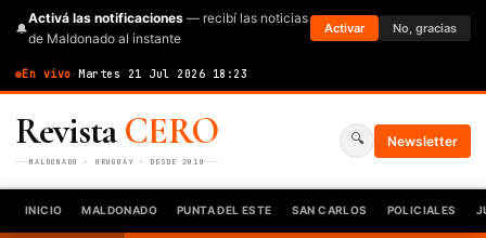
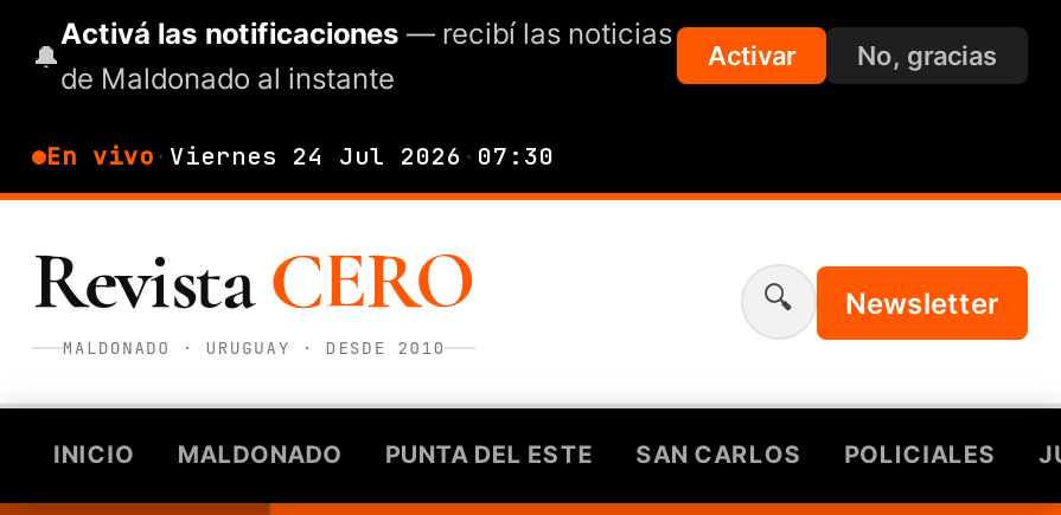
- En vivo · Martes 21 Jul 2026 · 18:23
+ En vivo · Viernes 24 Jul 2026 · 07:30
